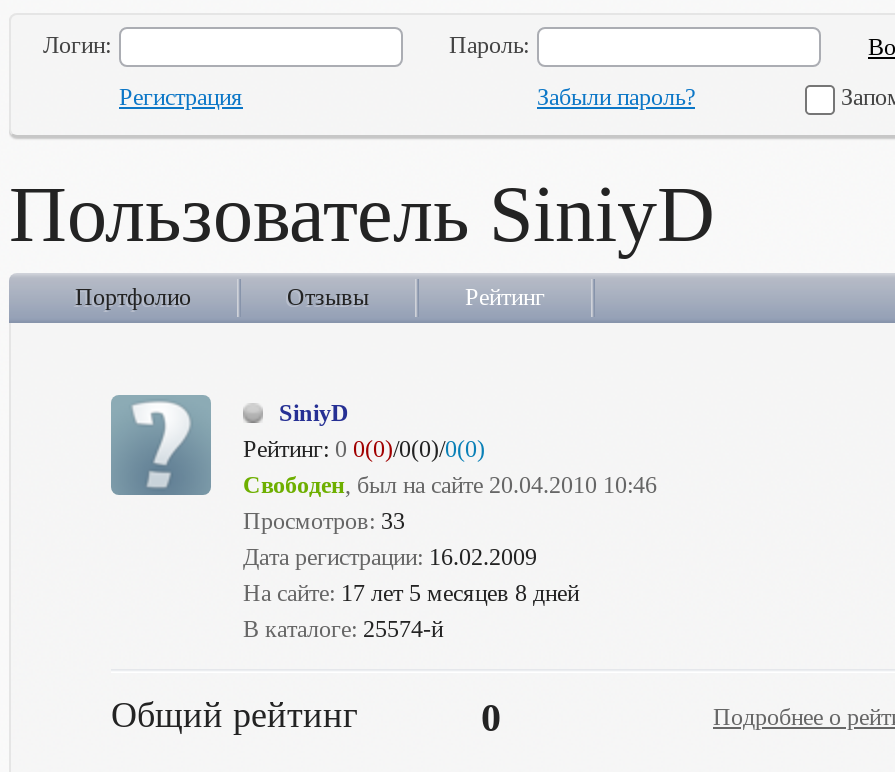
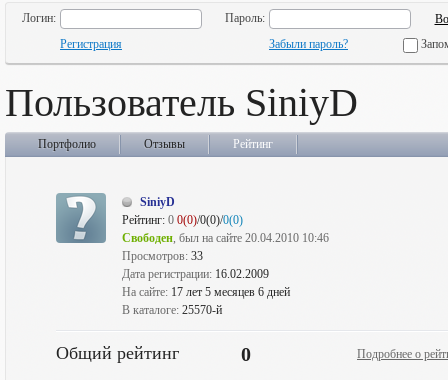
- На сайте: 17 лет 5 месяцев 8 дней
+ На сайте: 17 лет 5 месяцев 6 дней

- В каталоге: 25574-й
+ В каталоге: 25570-й
